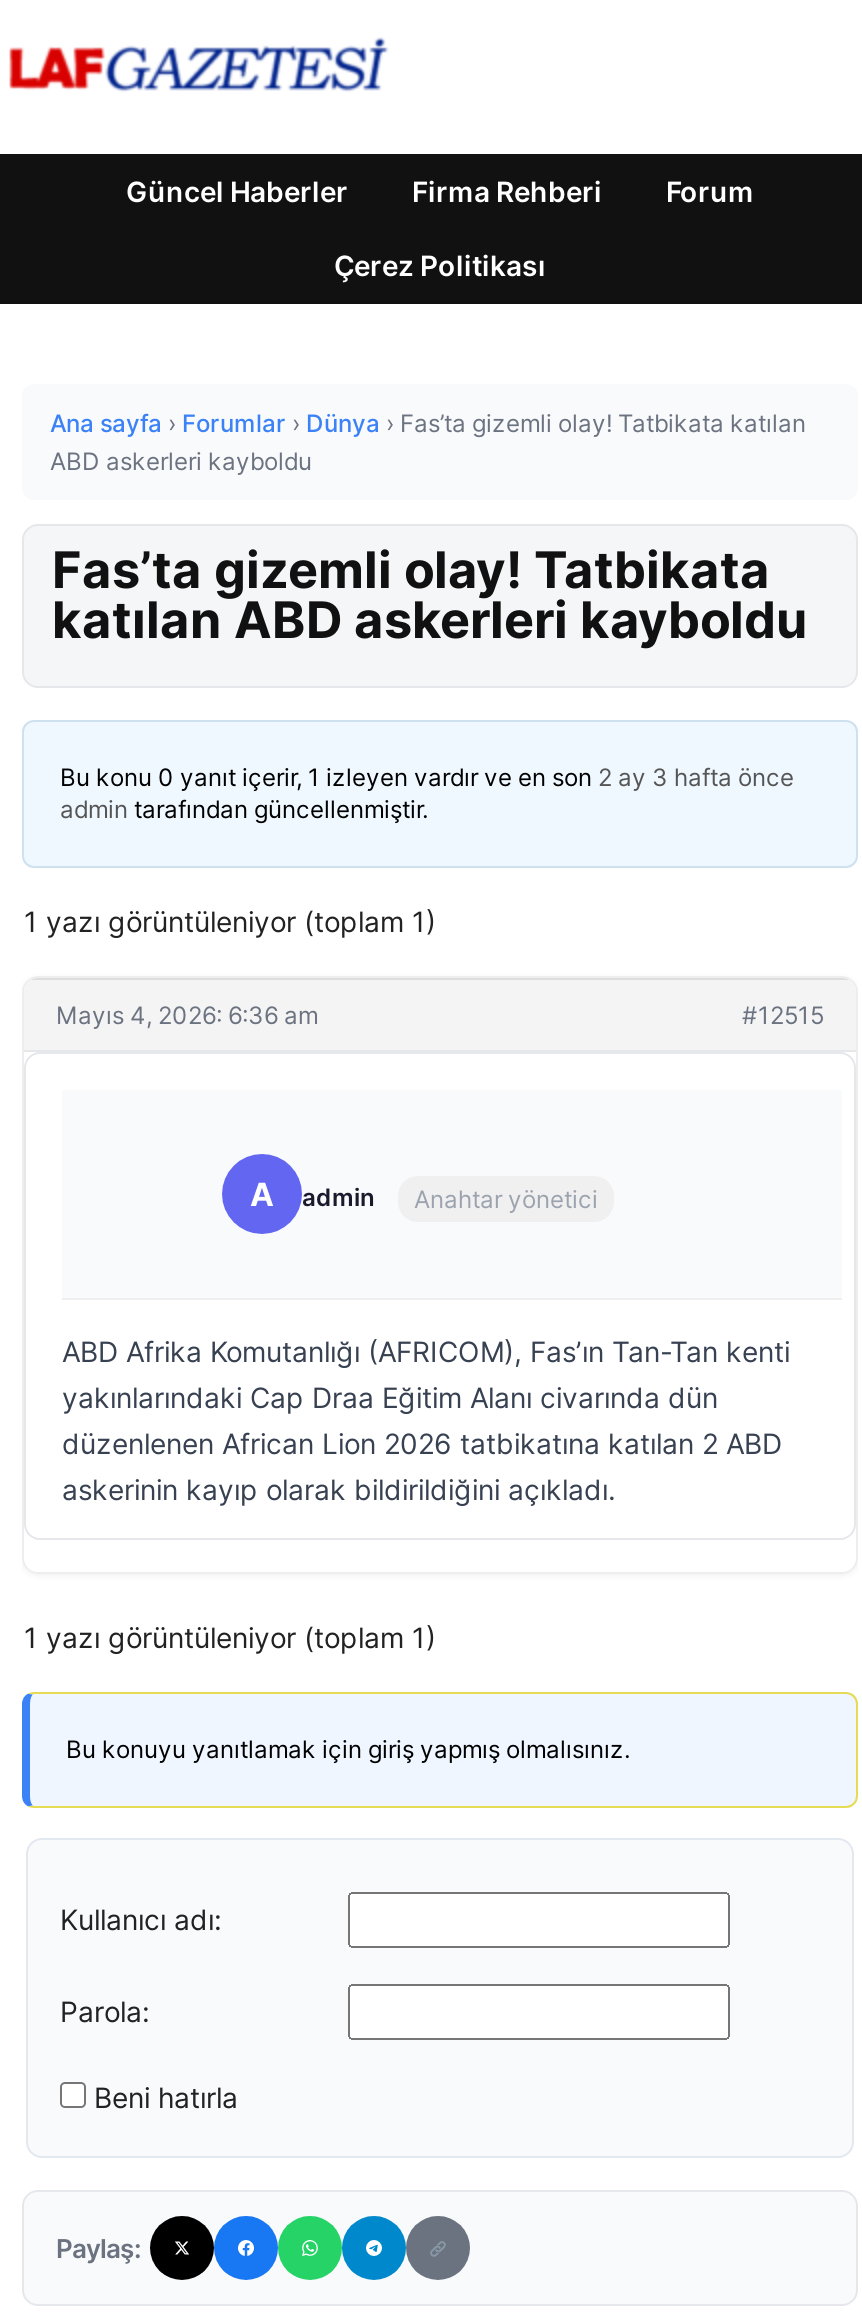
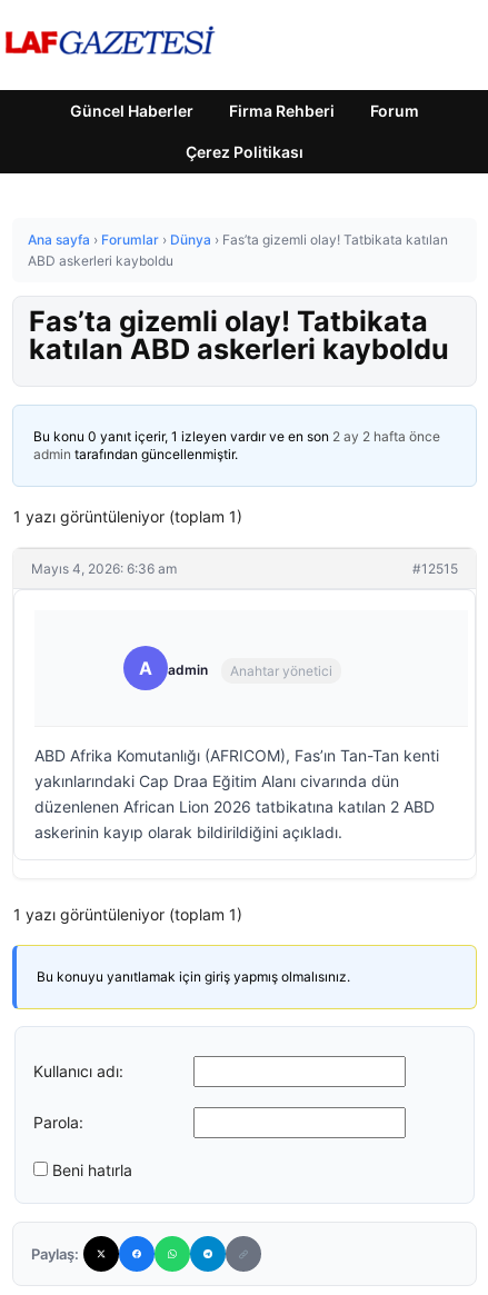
- Bu konu 0 yanıt içerir, 1 izleyen vardır ve en son 2 ay 3 hafta önce
+ Bu konu 0 yanıt içerir, 1 izleyen vardır ve en son 2 ay 2 hafta önce
